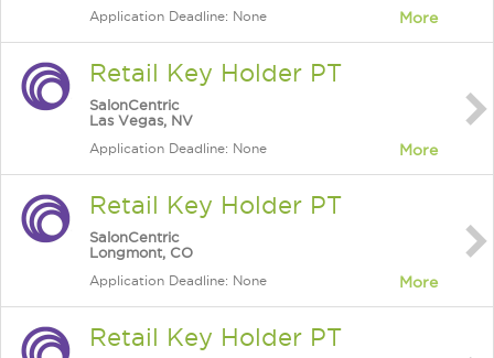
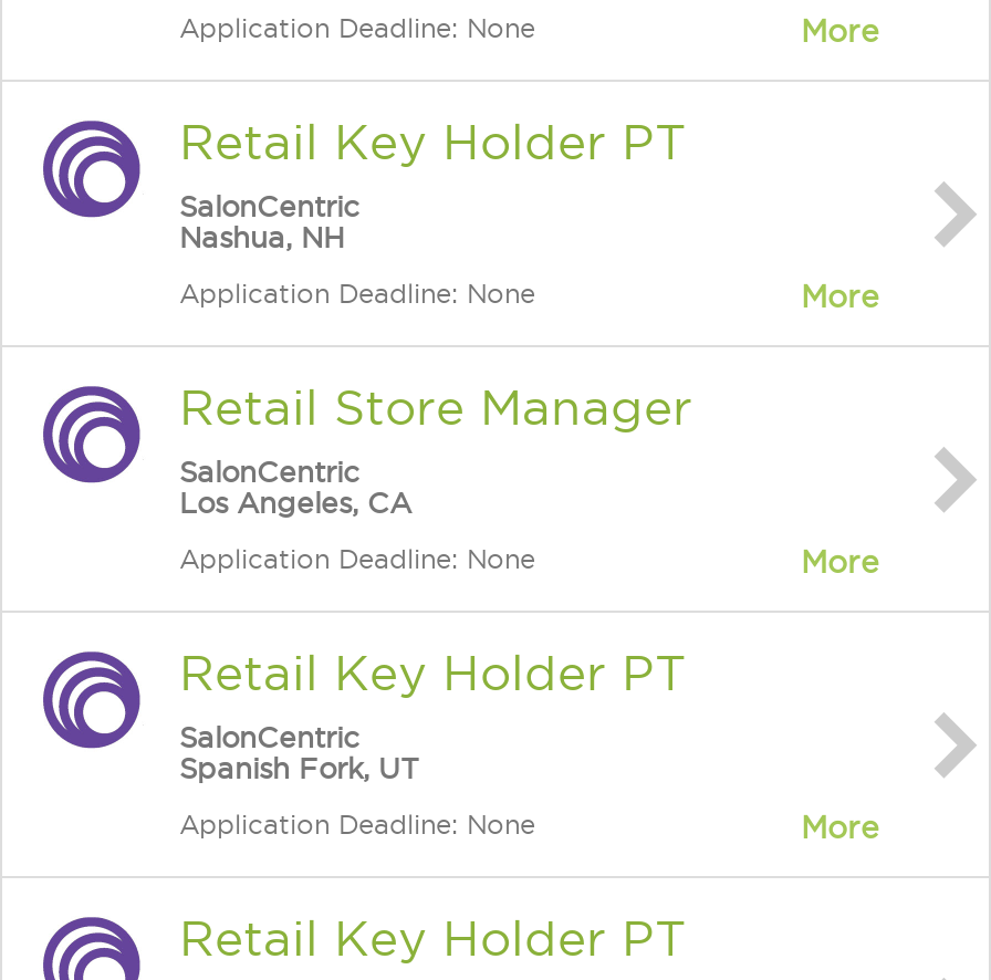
- Las Vegas, NV
+ Nashua, NH
+ Application Deadline: None
+ More
+ Retail Store Manager
+ SalonCentric
+ Los Angeles, CA

- Longmont, CO
+ Spanish Fork, UT
